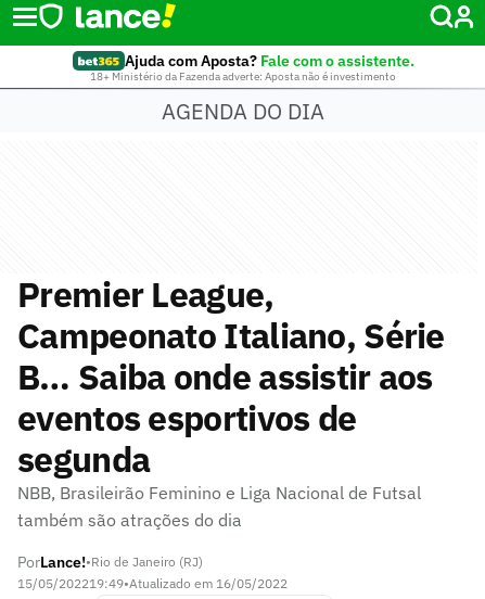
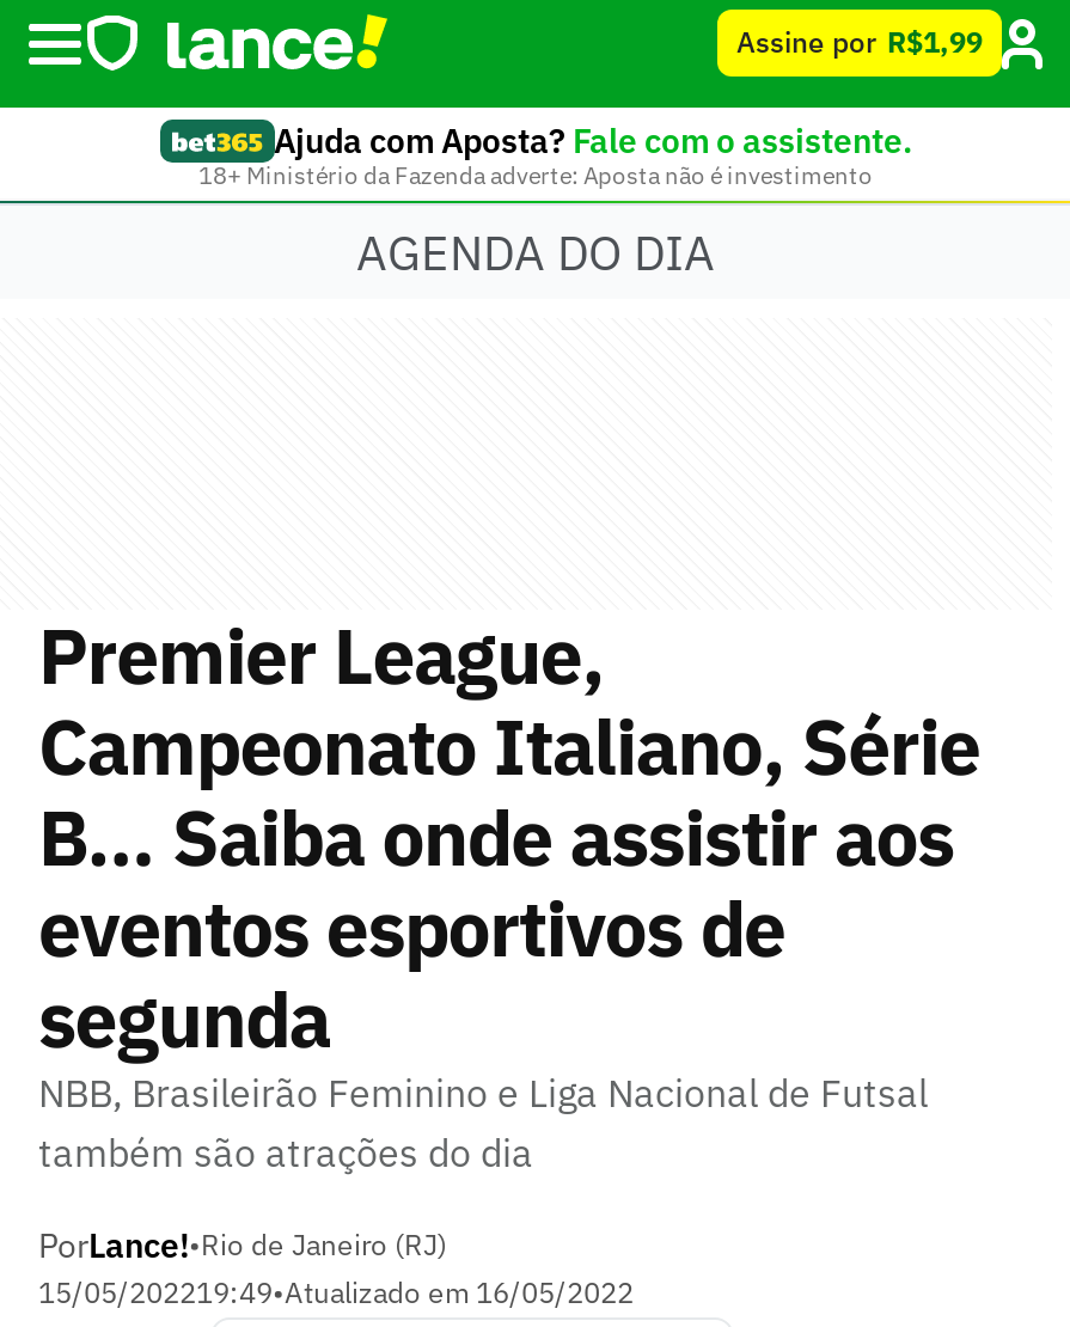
+ Assine por R$1,99
